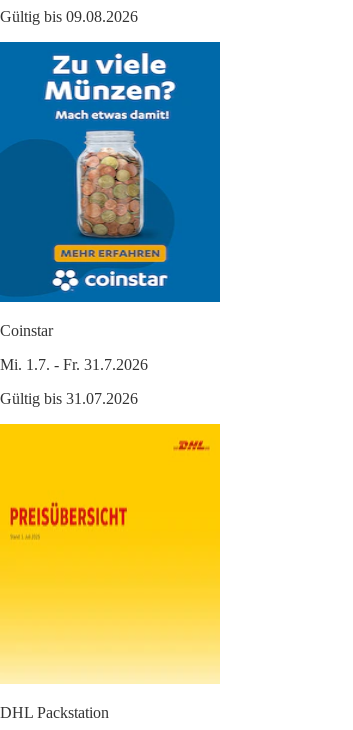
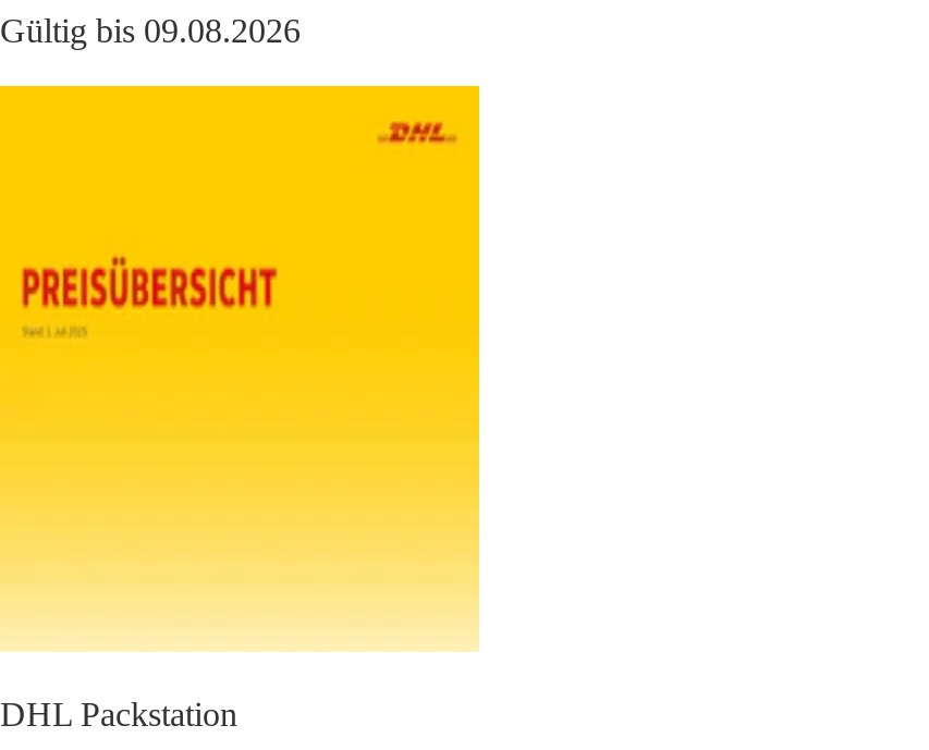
- [image]
- Coinstar
- Mi. 1.7. - Fr. 31.7.2026
- Gültig bis 31.07.2026
